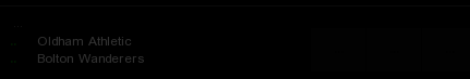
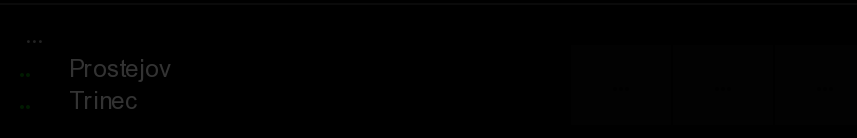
- Oldham Athletic
+ Prostejov

- Bolton Wanderers
+ Trinec
